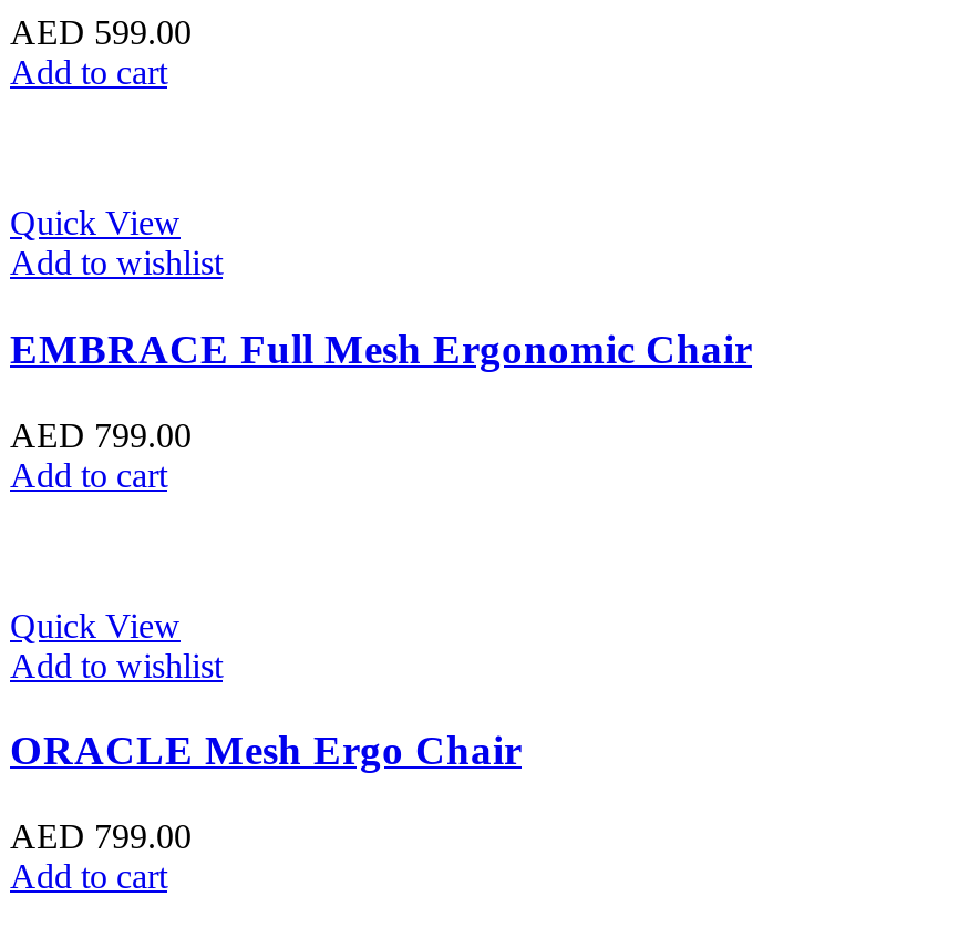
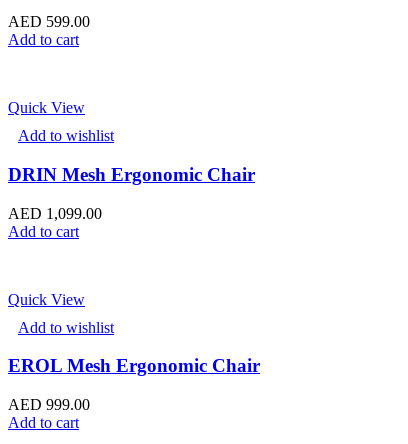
- EMBRACE Full Mesh Ergonomic Chair
+ DRIN Mesh Ergonomic Chair

- AED 799.00
+ AED 1,099.00

- ORACLE Mesh Ergo Chair
+ EROL Mesh Ergonomic Chair

- AED 799.00
+ AED 999.00
